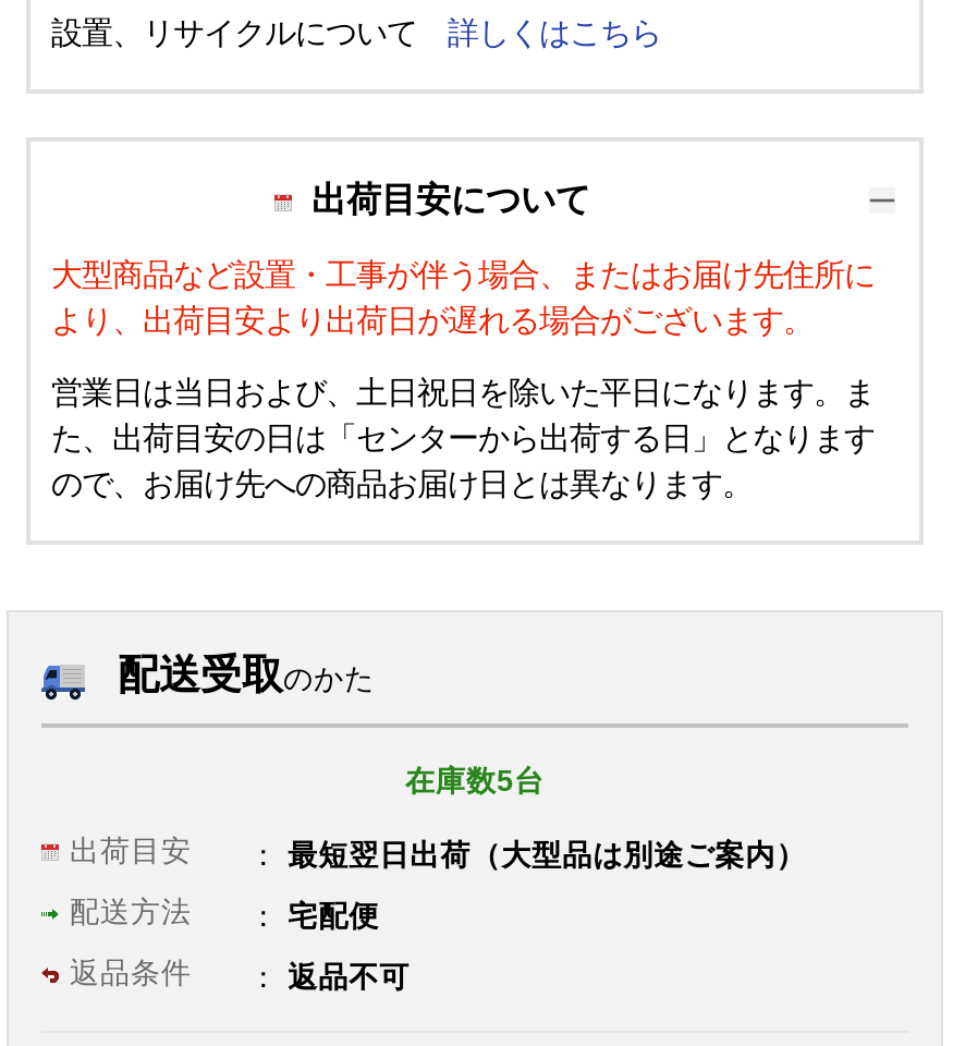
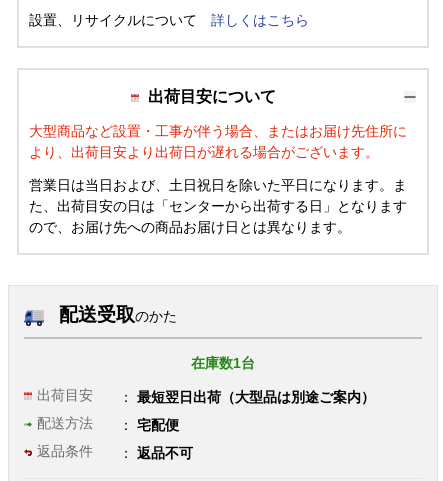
- 在庫数5台
+ 在庫数1台
